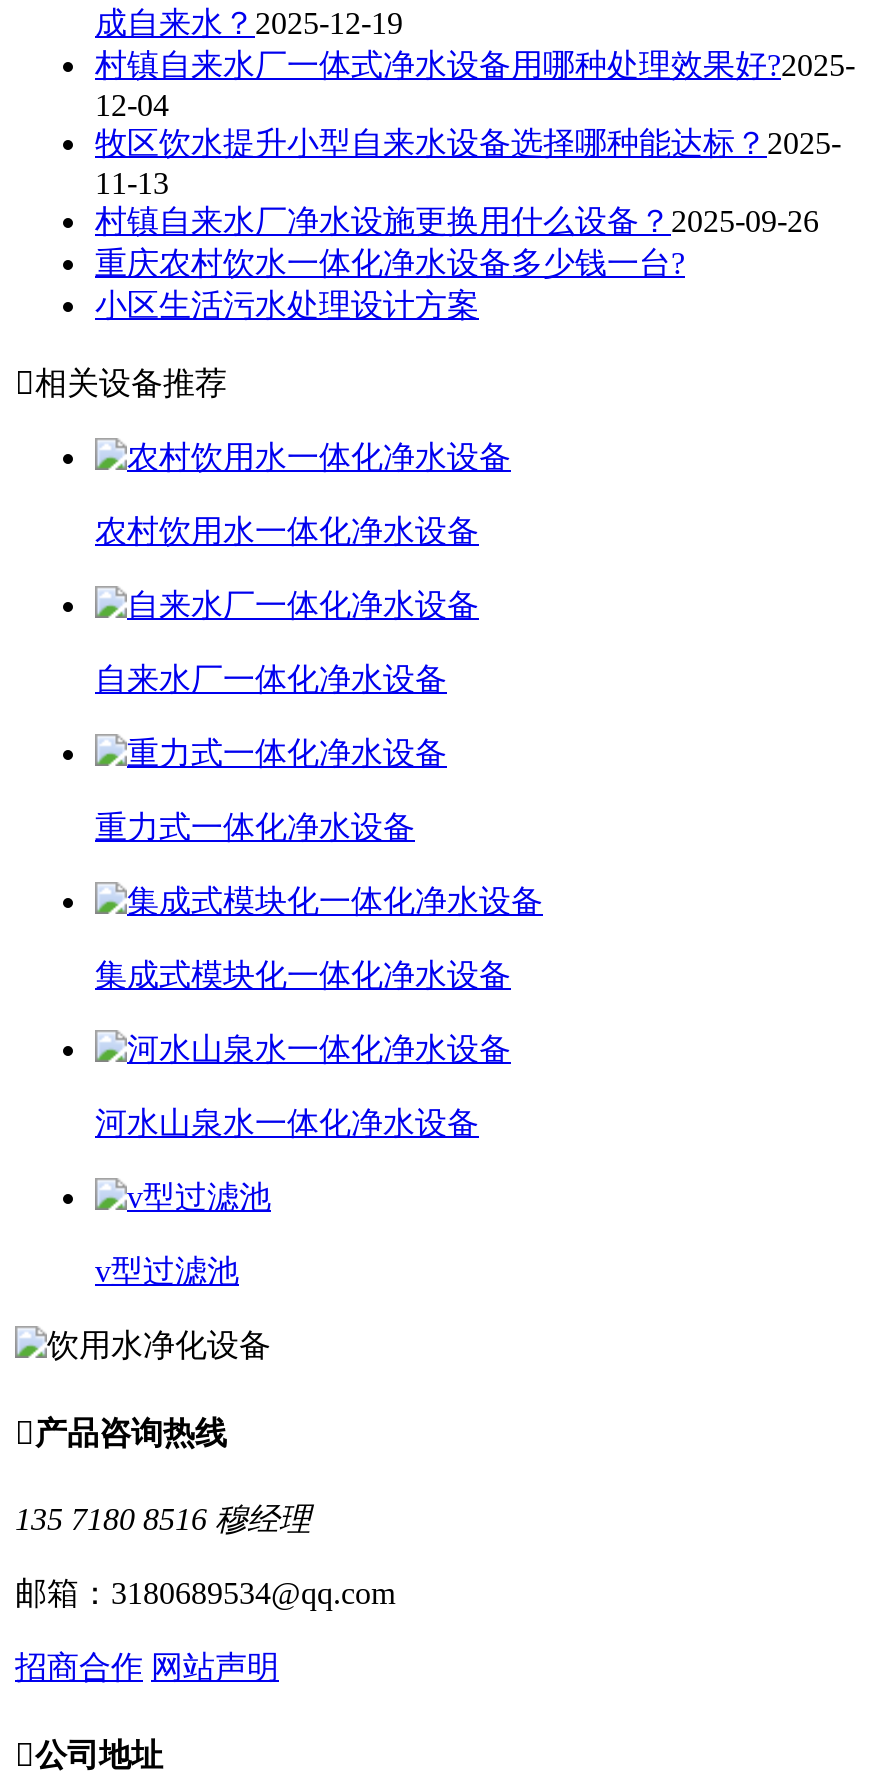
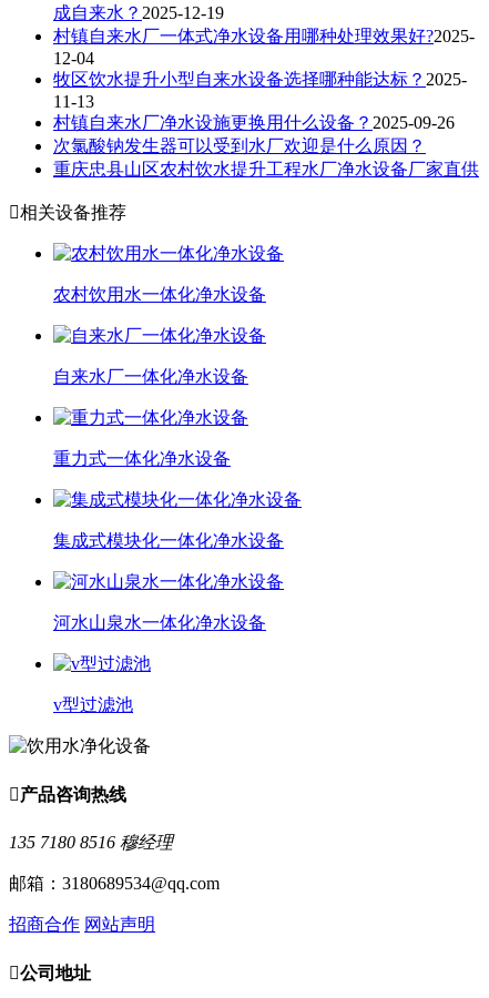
- 重庆农村饮水一体化净水设备多少钱一台?
- 小区生活污水处理设计方案
+ 次氯酸钠发生器可以受到水厂欢迎是什么原因？
+ 重庆忠县山区农村饮水提升工程水厂净水设备厂家直供
